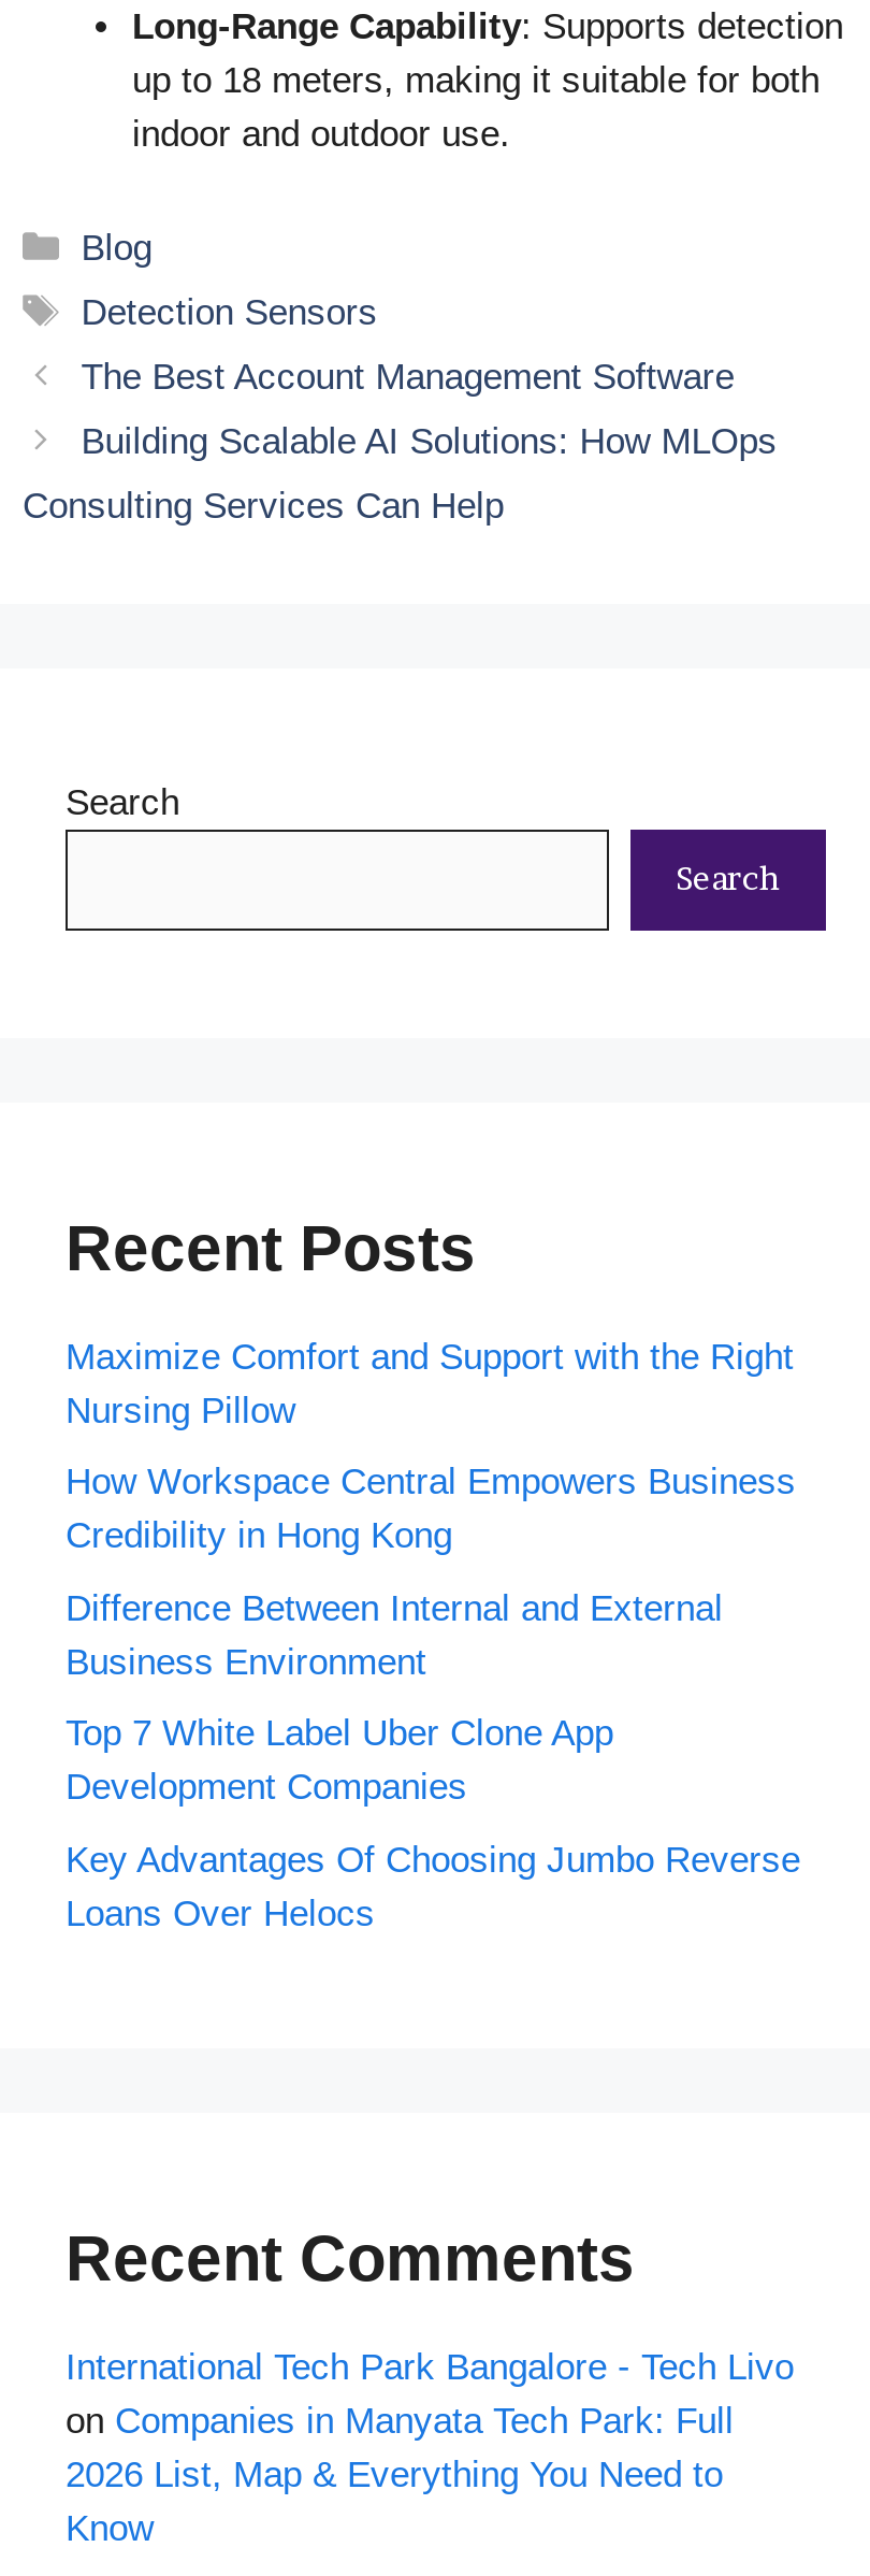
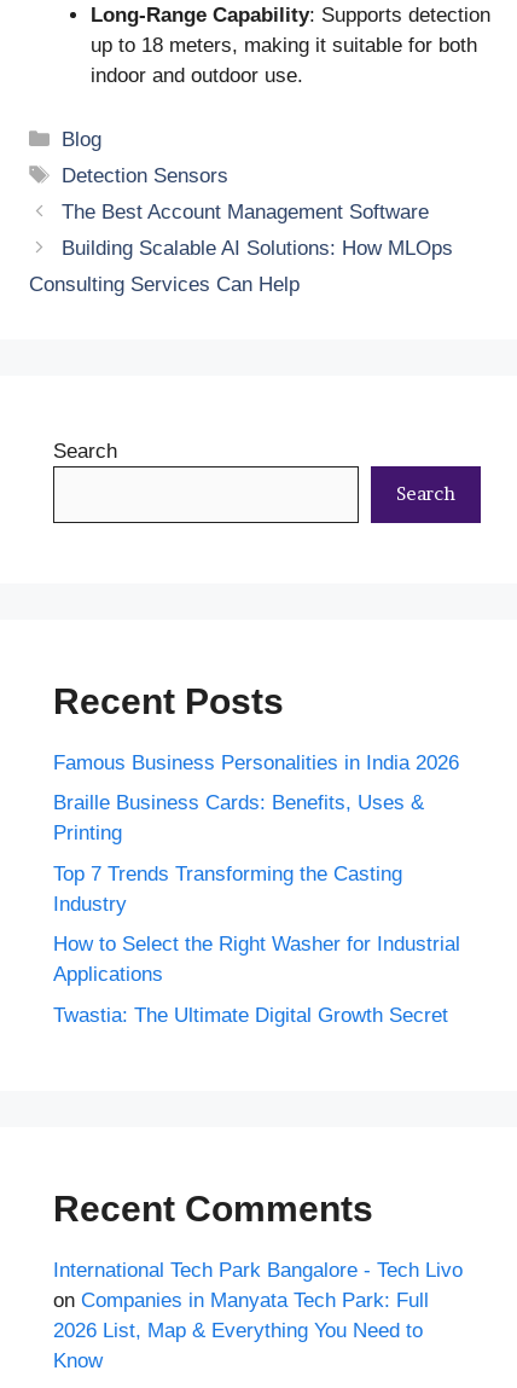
- Maximize Comfort and Support with the Right
- Nursing Pillow
+ Famous Business Personalities in India 2026

- How Workspace Central Empowers Business
- Credibility in Hong Kong
+ Braille Business Cards: Benefits, Uses &
+ Printing

- Difference Between Internal and External
- Business Environment
+ Top 7 Trends Transforming the Casting
+ Industry

- Top 7 White Label Uber Clone App
- Development Companies
+ How to Select the Right Washer for Industrial
+ Applications

- Key Advantages Of Choosing Jumbo Reverse
- Loans Over Helocs
+ Twastia: The Ultimate Digital Growth Secret
